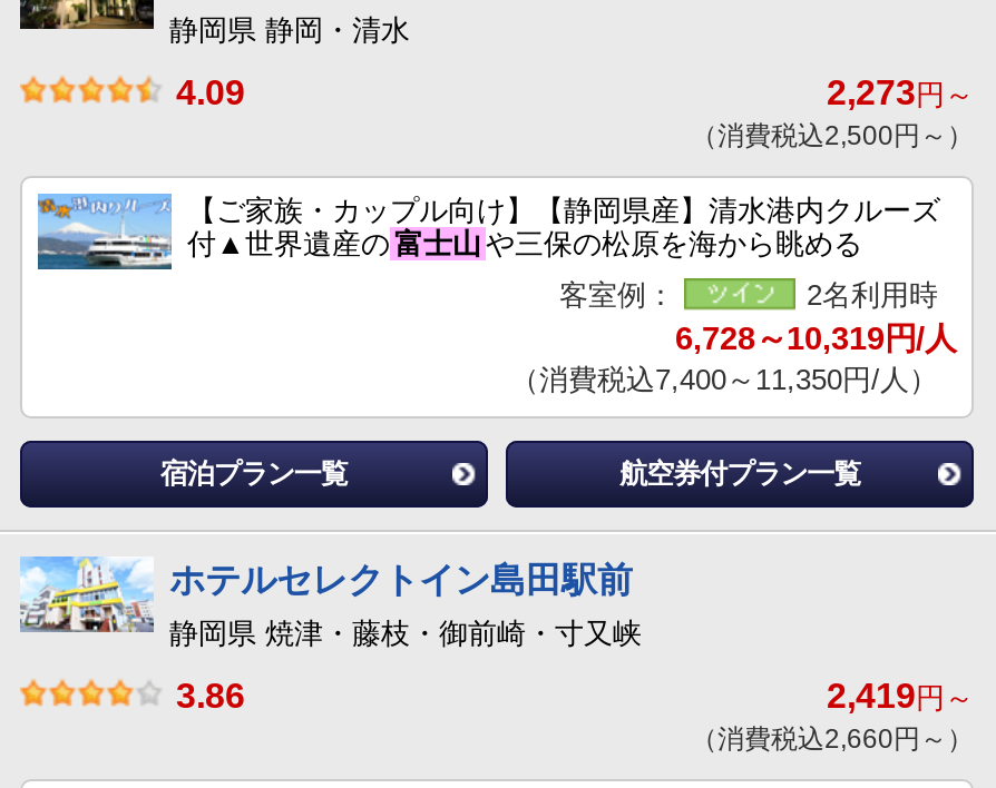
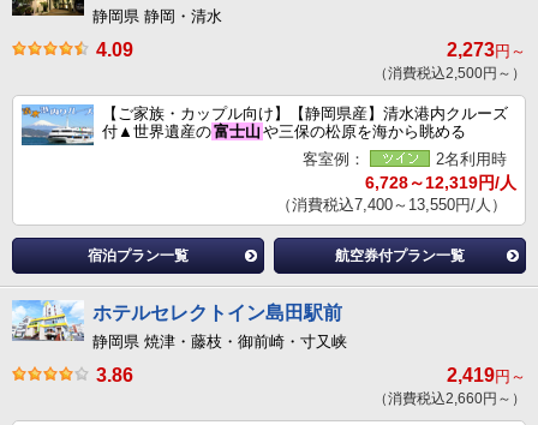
- 6,728～10,319円/人
+ 6,728～12,319円/人

- （消費税込7,400～11,350円/人）
+ （消費税込7,400～13,550円/人）
